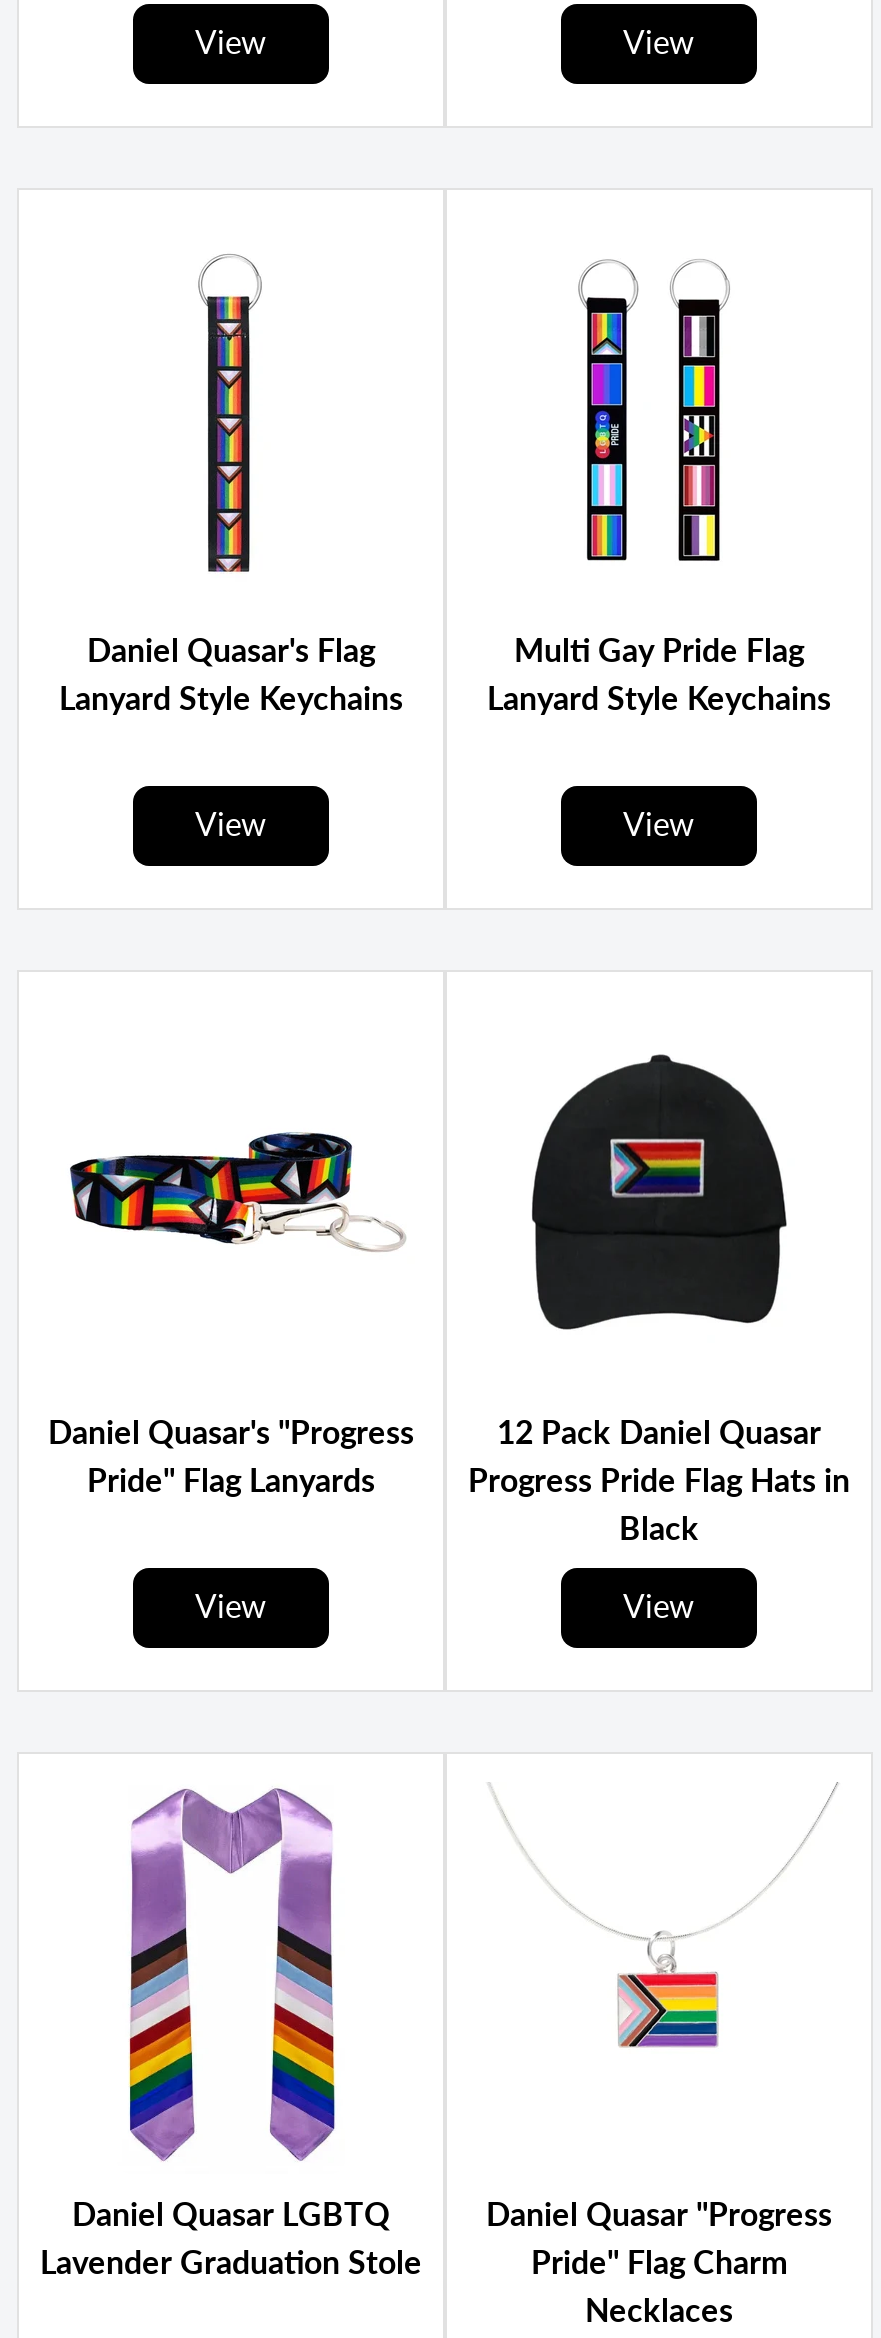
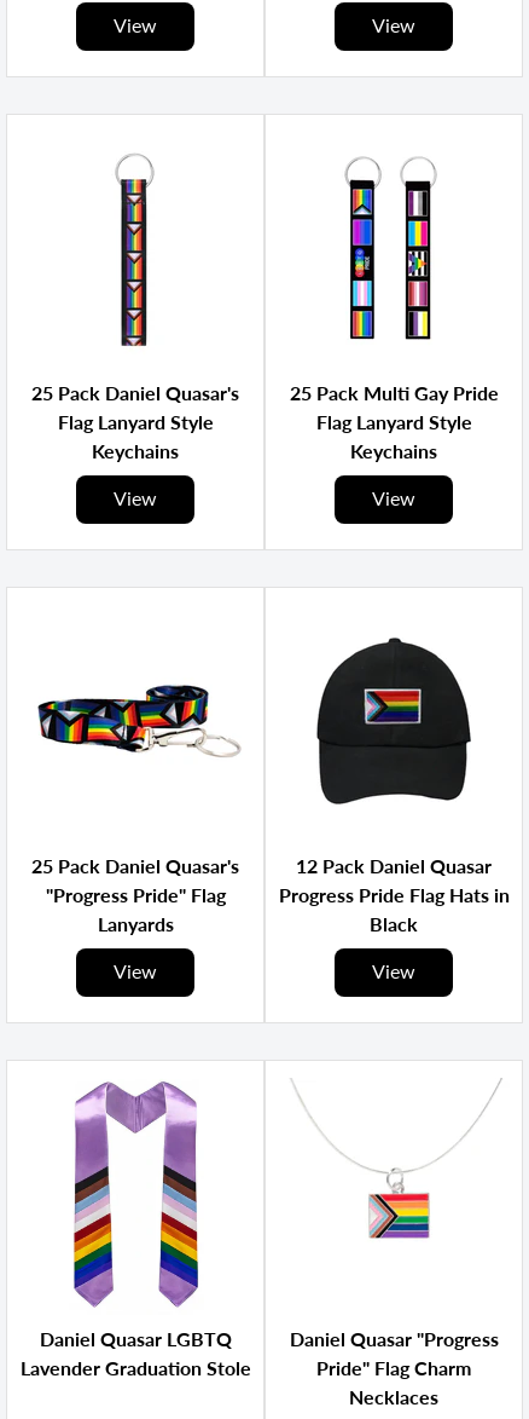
- Daniel Quasar's Flag
- Lanyard Style Keychains
+ 25 Pack Daniel Quasar's
+ Flag Lanyard Style
+ Keychains

- Multi Gay Pride Flag
- Lanyard Style Keychains
+ 25 Pack Multi Gay Pride
+ Flag Lanyard Style
+ Keychains

- Daniel Quasar's "Progress
- Pride" Flag Lanyards
+ 25 Pack Daniel Quasar's
+ "Progress Pride" Flag
+ Lanyards
